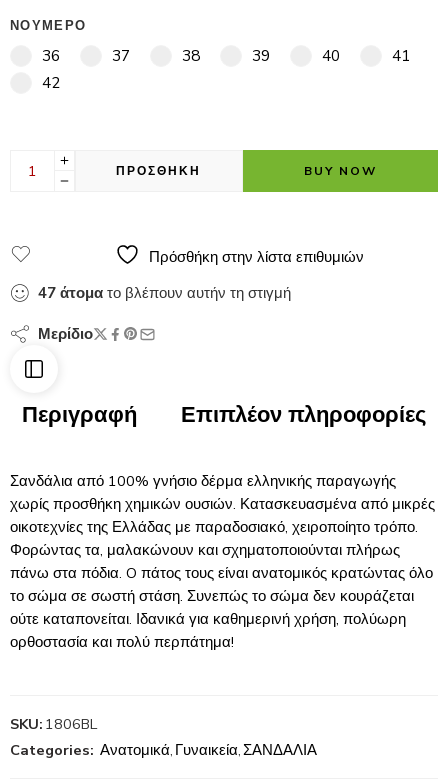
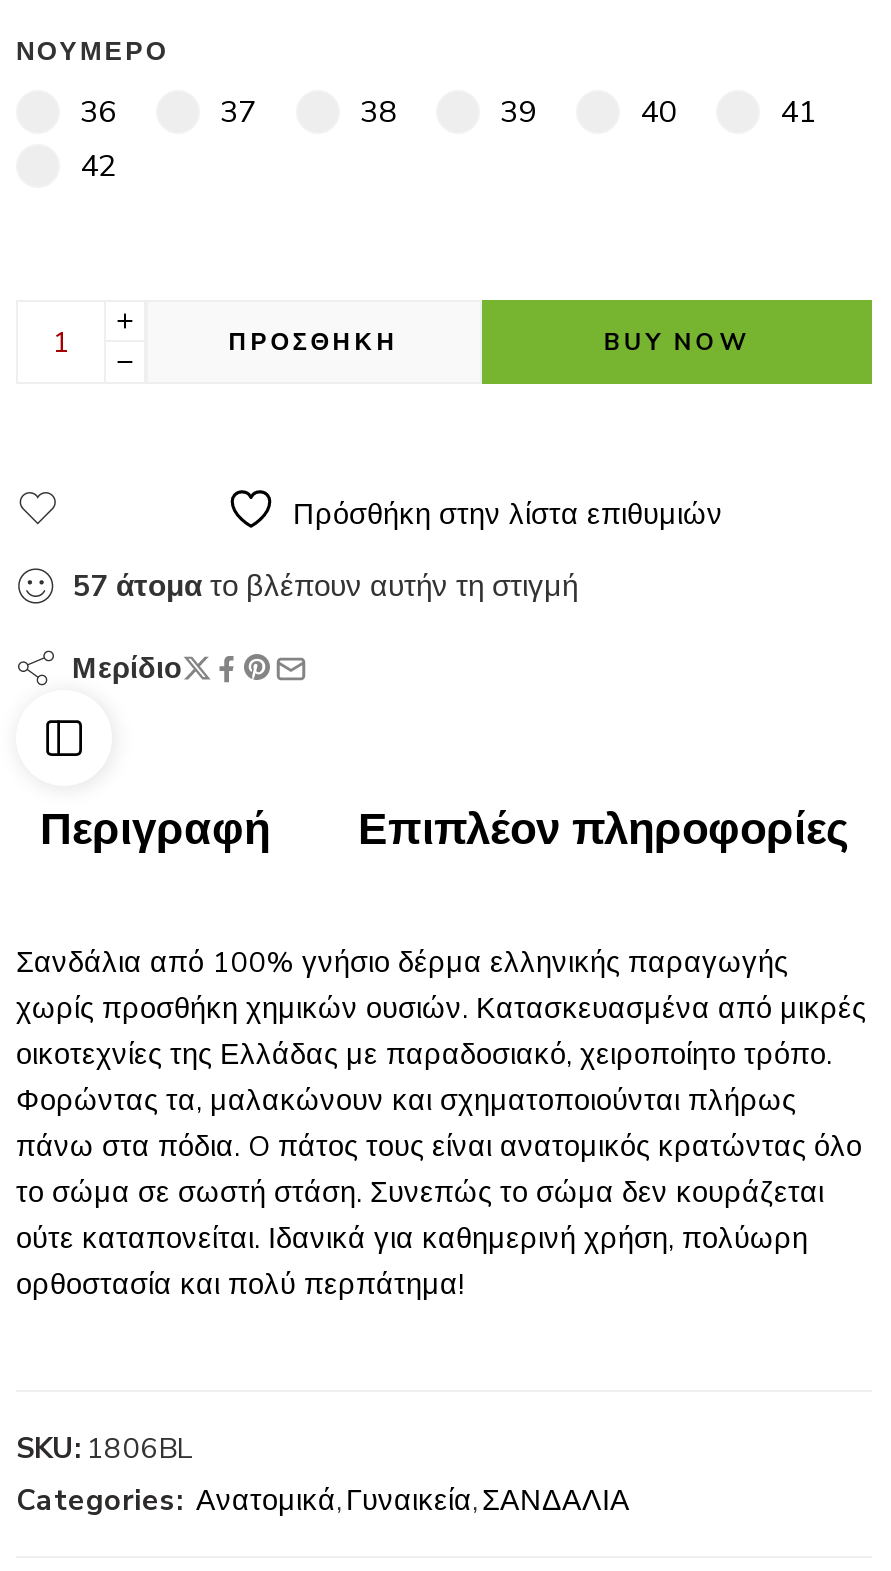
- 47 άτομα το βλέπουν αυτήν τη στιγμή
+ 57 άτομα το βλέπουν αυτήν τη στιγμή
